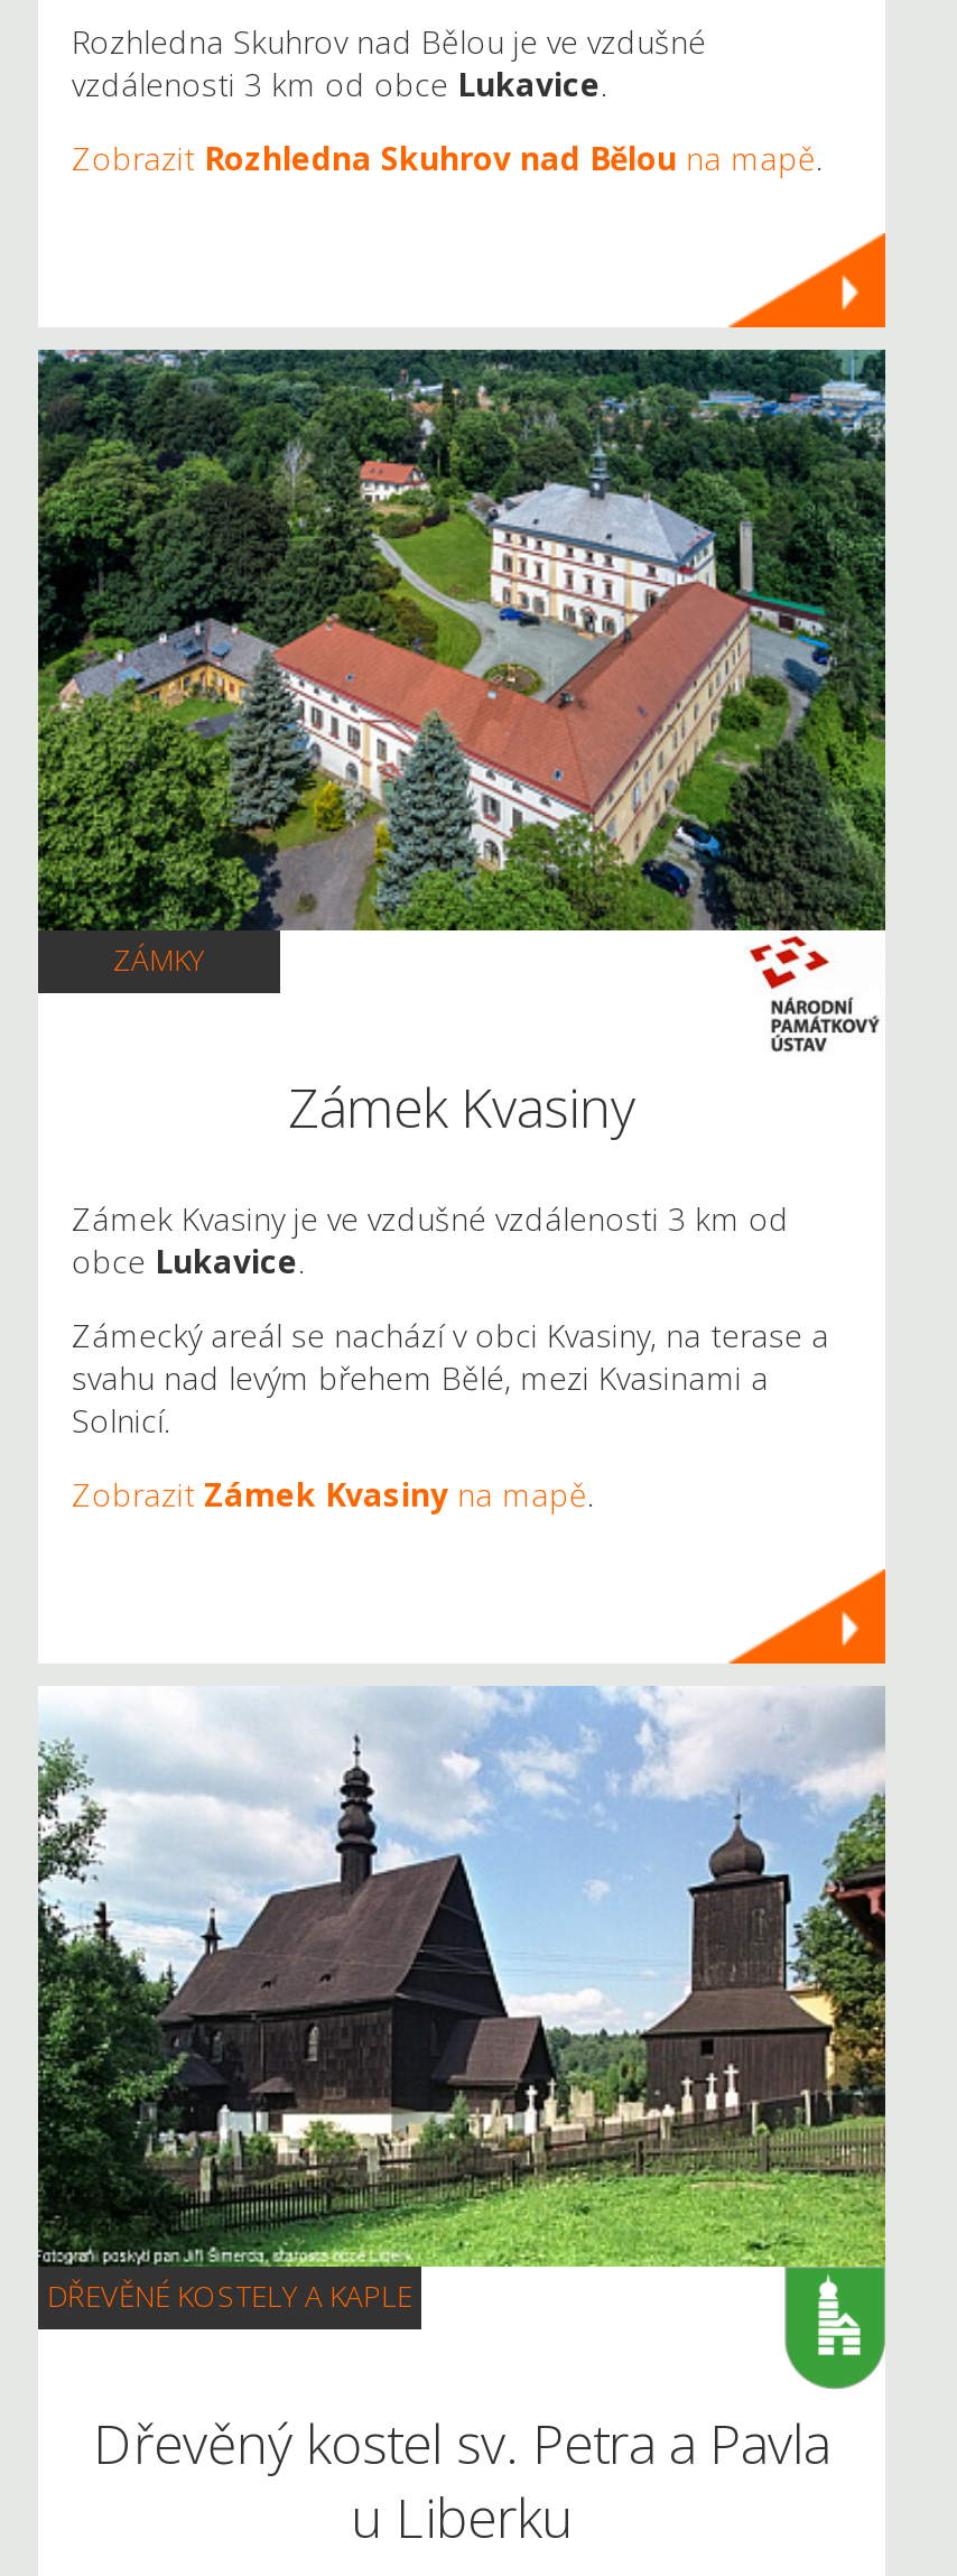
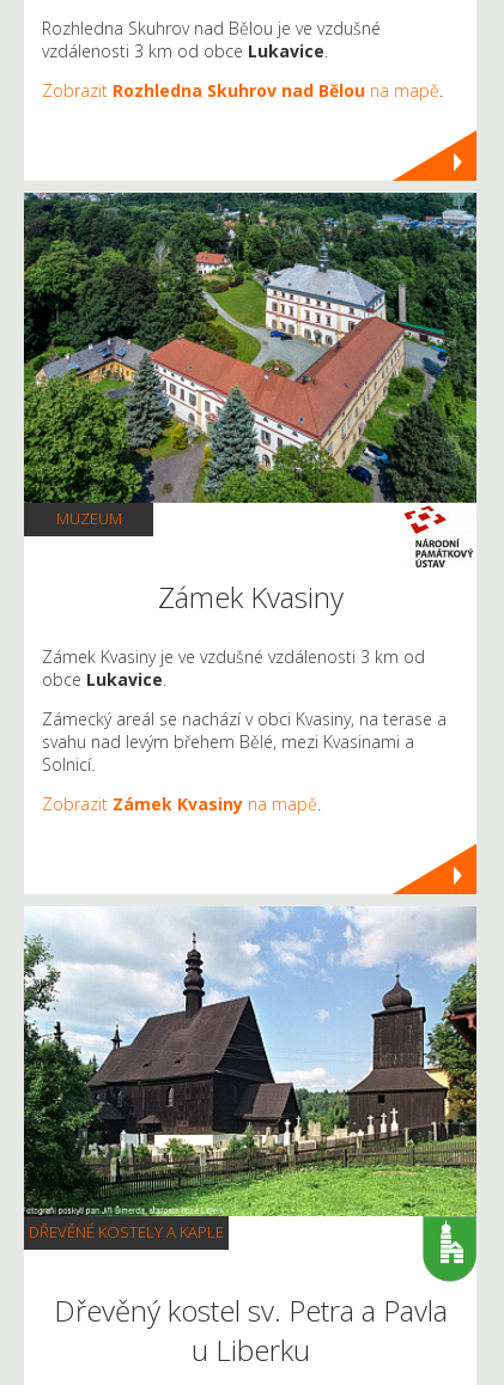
- ZÁMKY
+ MUZEUM
